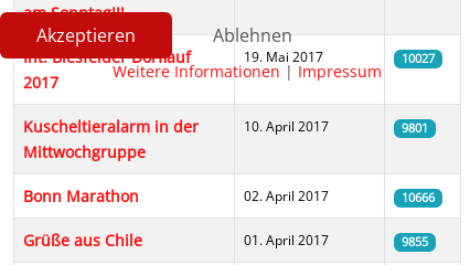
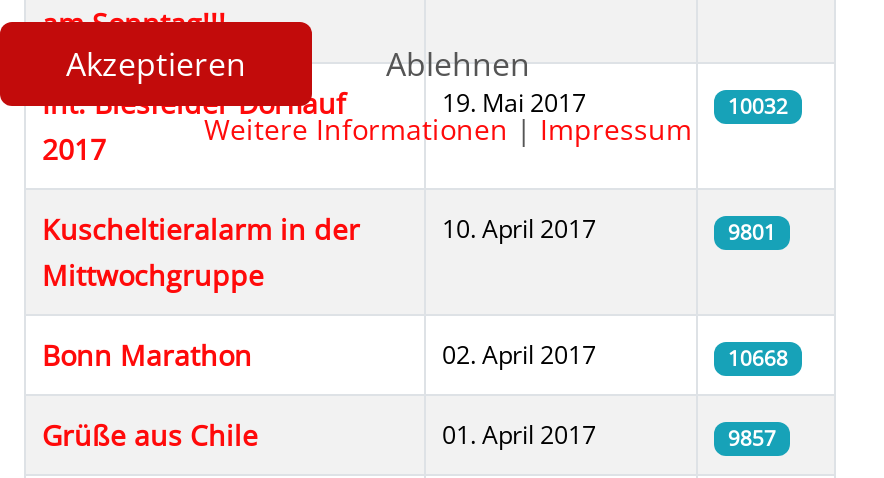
- 10027
+ 10032

- 10666
+ 10668

- 9855
+ 9857
